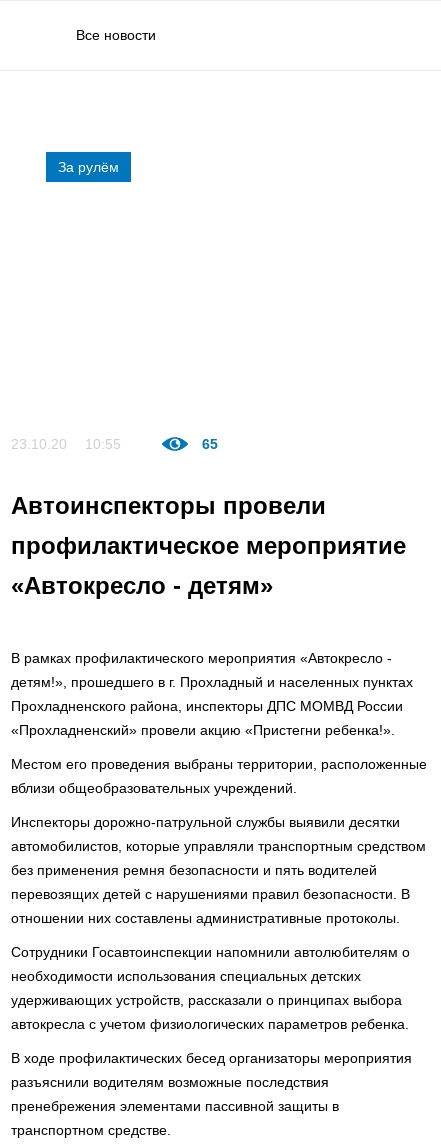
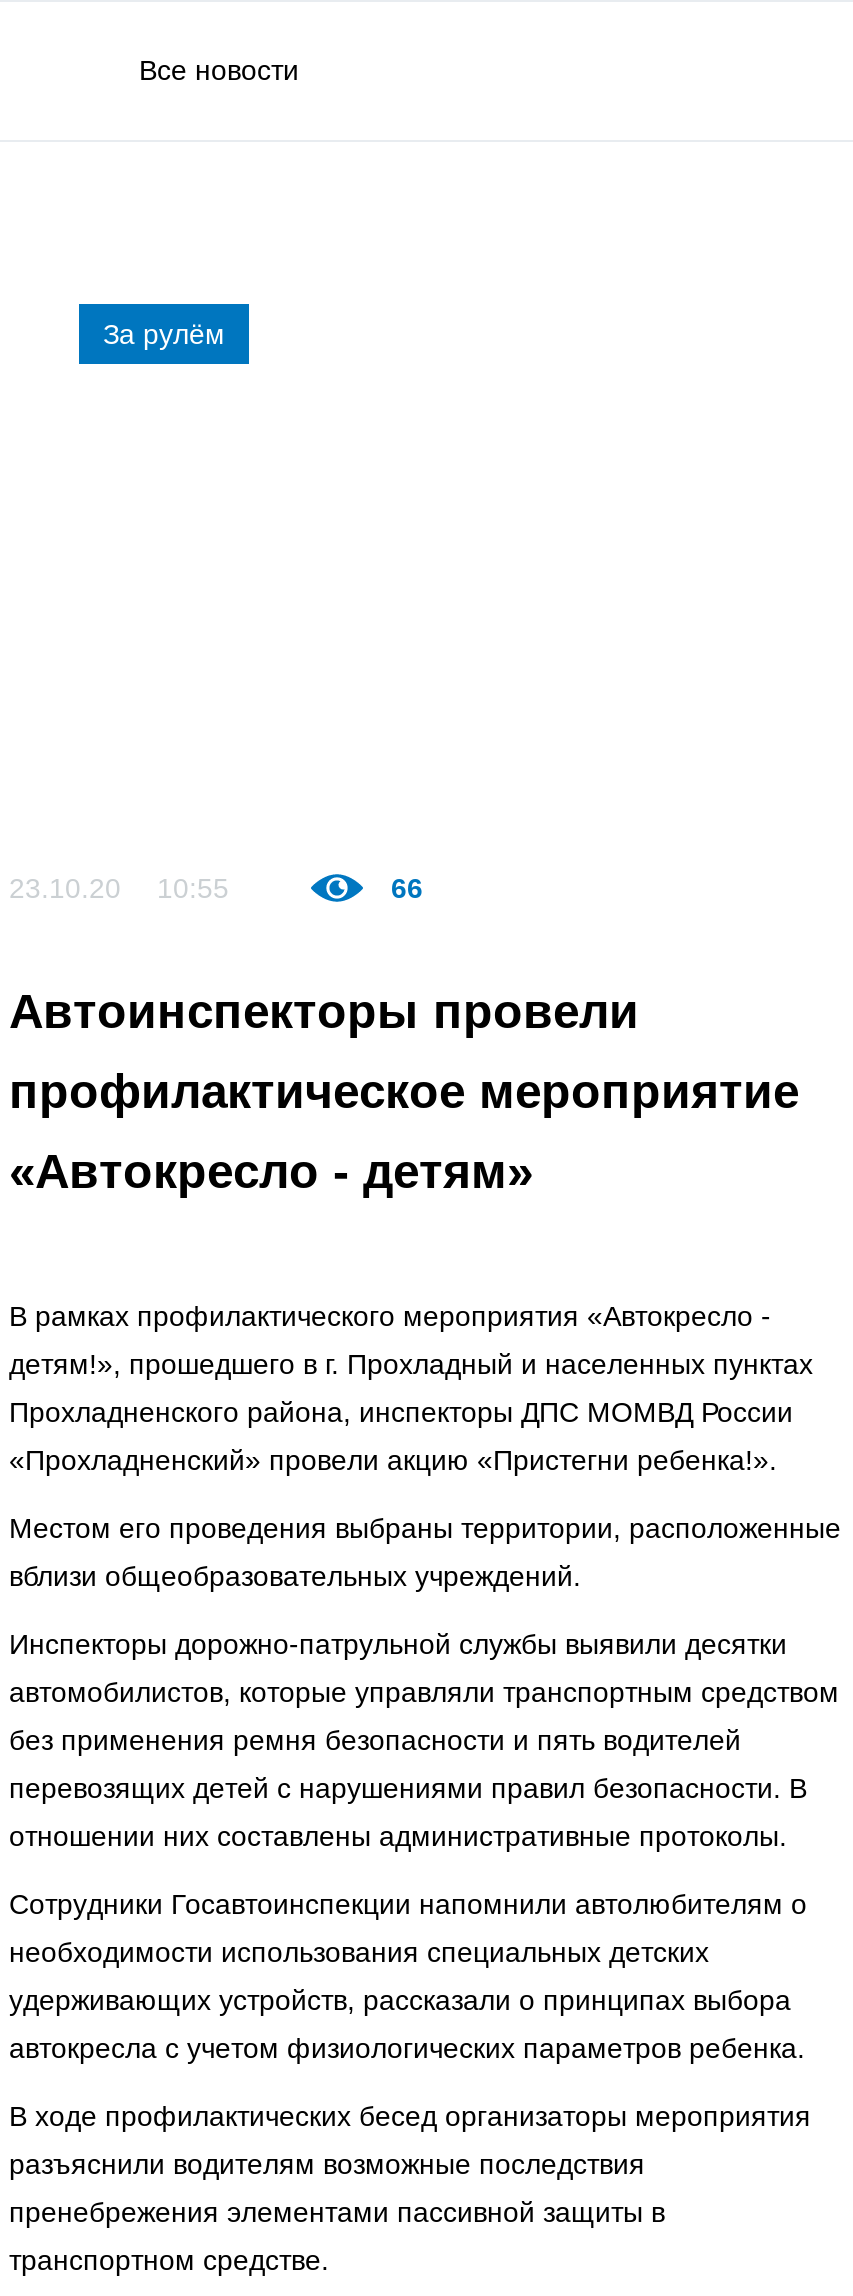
- 65
+ 66
